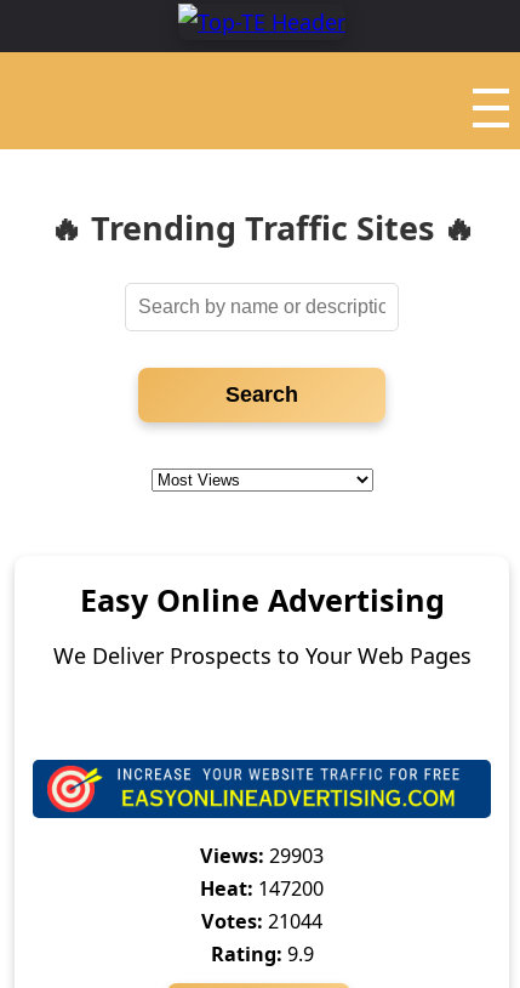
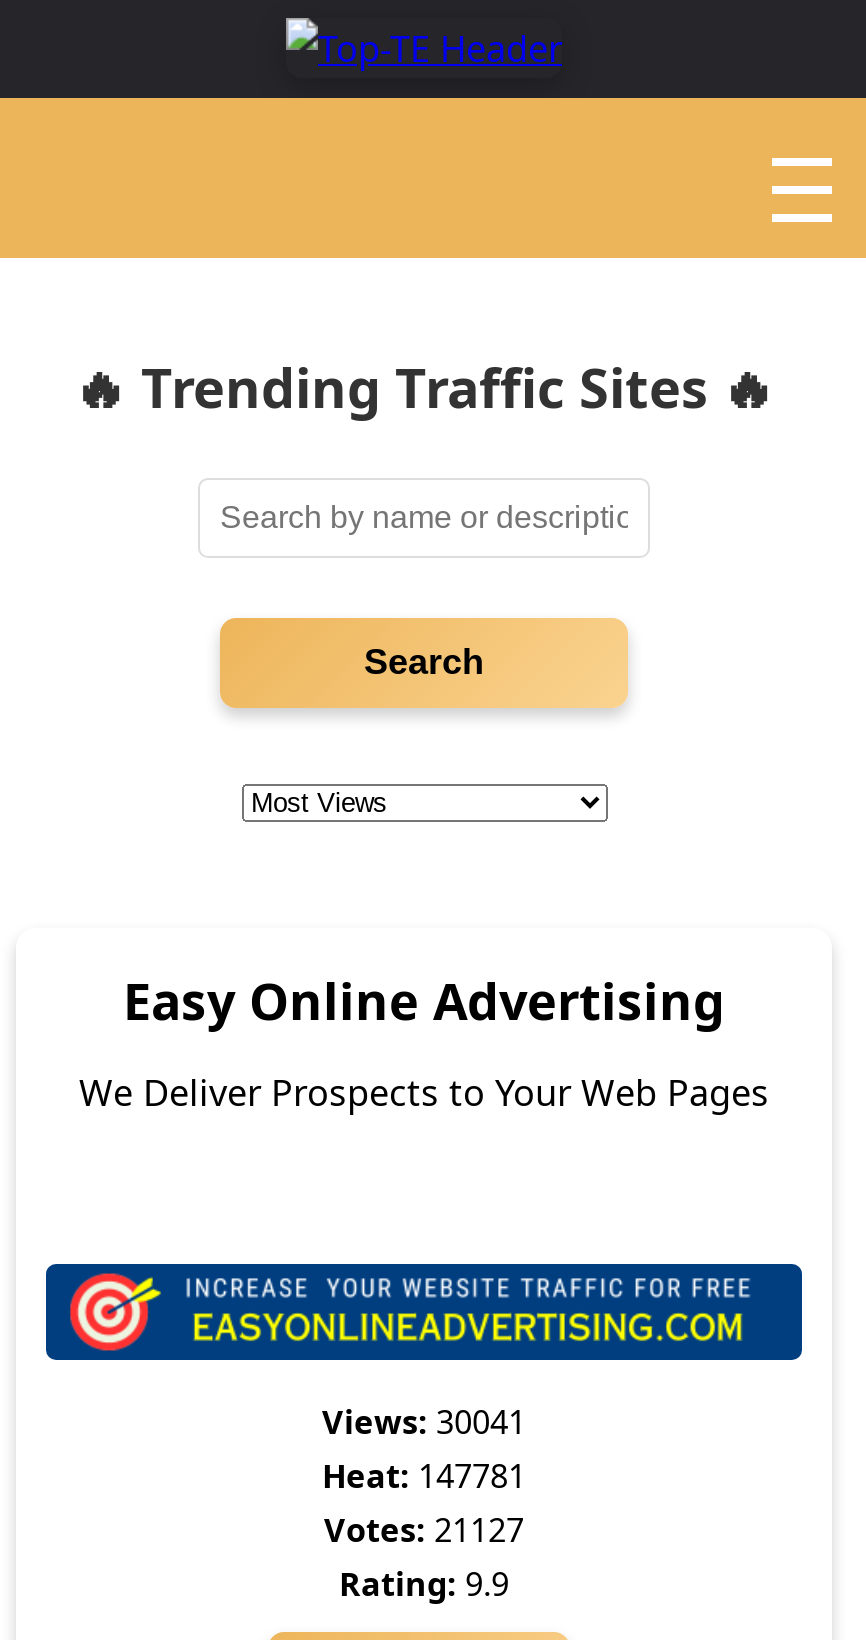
- Views: 29903
+ Views: 30041

- Heat: 147200
+ Heat: 147781

- Votes: 21044
+ Votes: 21127
